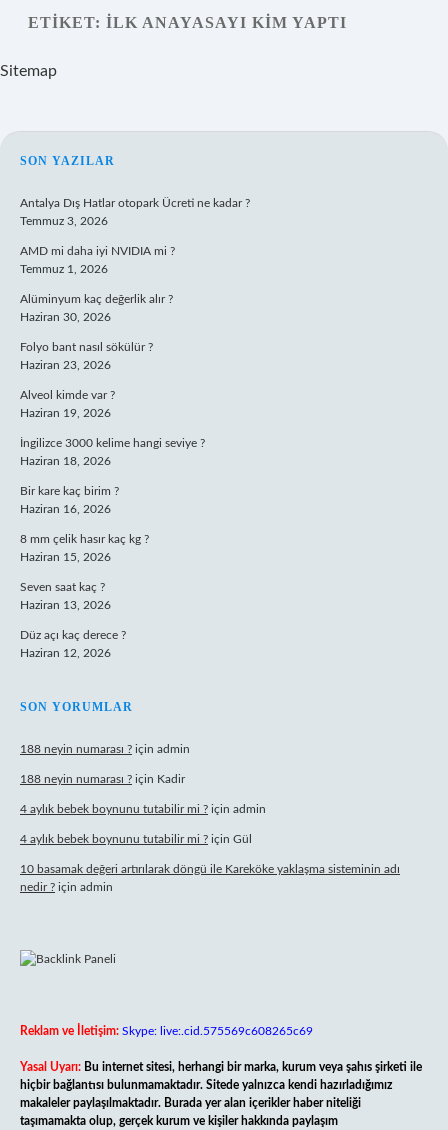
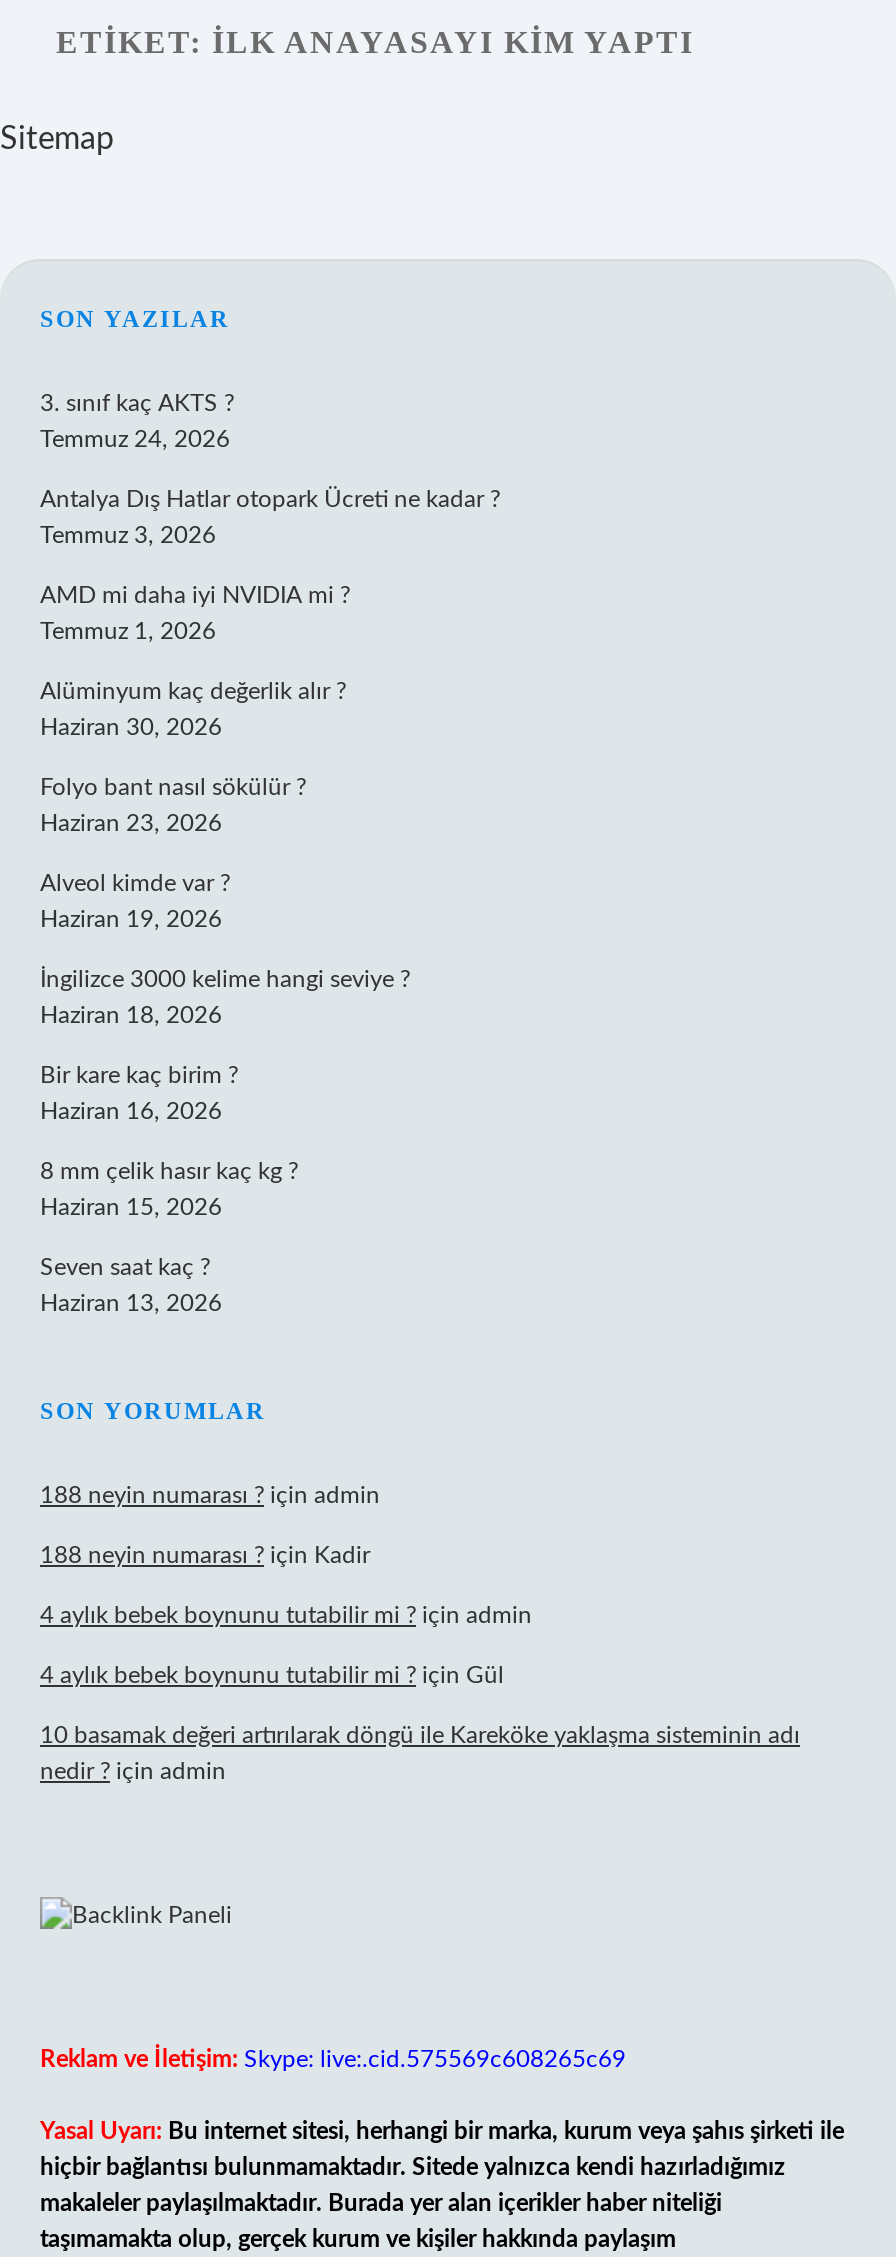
+ 3. sınıf kaç AKTS ?
+ Temmuz 24, 2026

moved down: Antalya Dış Hatlar otopark Ücreti ne kadar ? | Temmuz 3, 2026 | AMD mi daha iyi NVIDIA mi ? | ... | Seven saat kaç ? | Haziran 13, 2026

- Düz açı kaç derece ?
- Haziran 12, 2026
